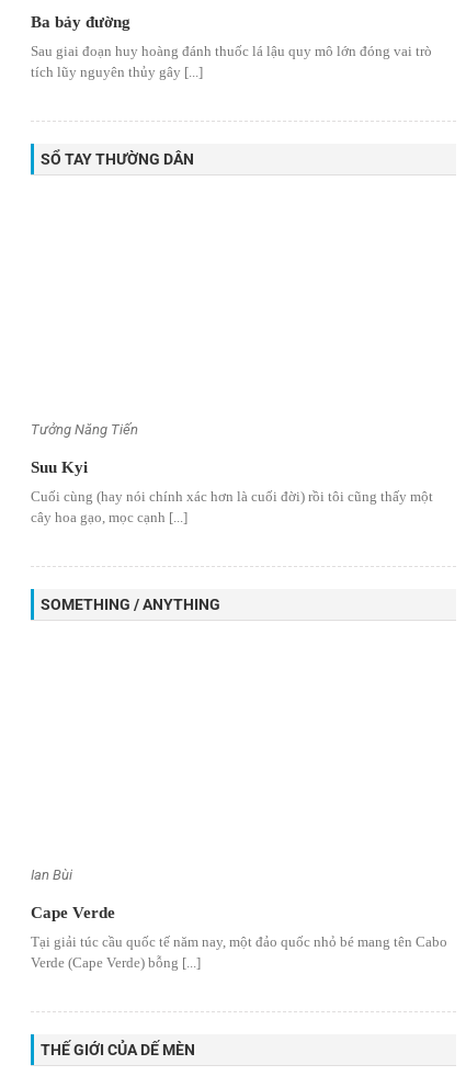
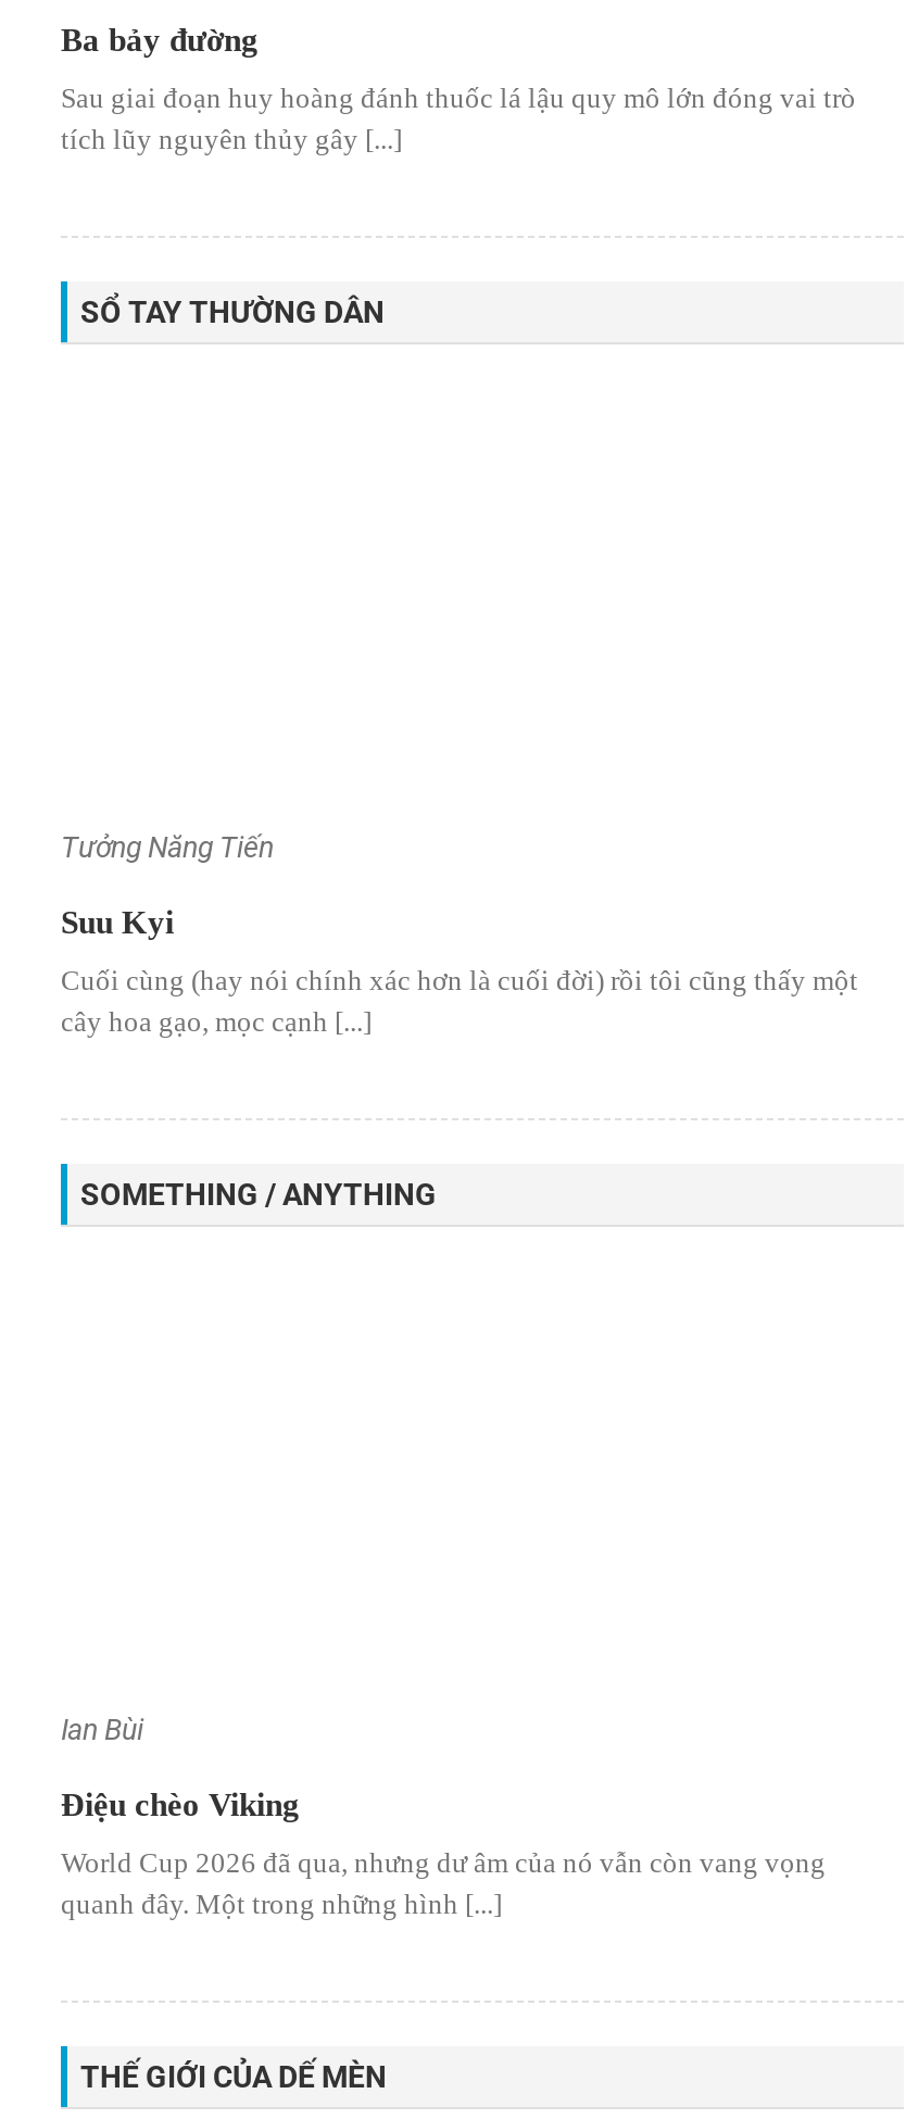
- Cape Verde
+ Điệu chèo Viking

- Tại giải túc cầu quốc tế năm nay, một đảo quốc nhỏ bé mang tên Cabo
- Verde (Cape Verde) bỗng [...]
+ World Cup 2026 đã qua, nhưng dư âm của nó vẫn còn vang vọng
+ quanh đây. Một trong những hình [...]
